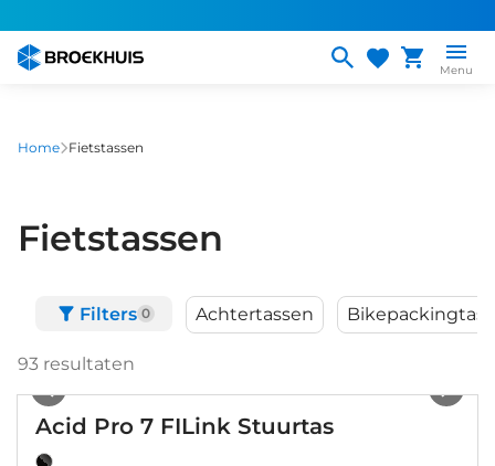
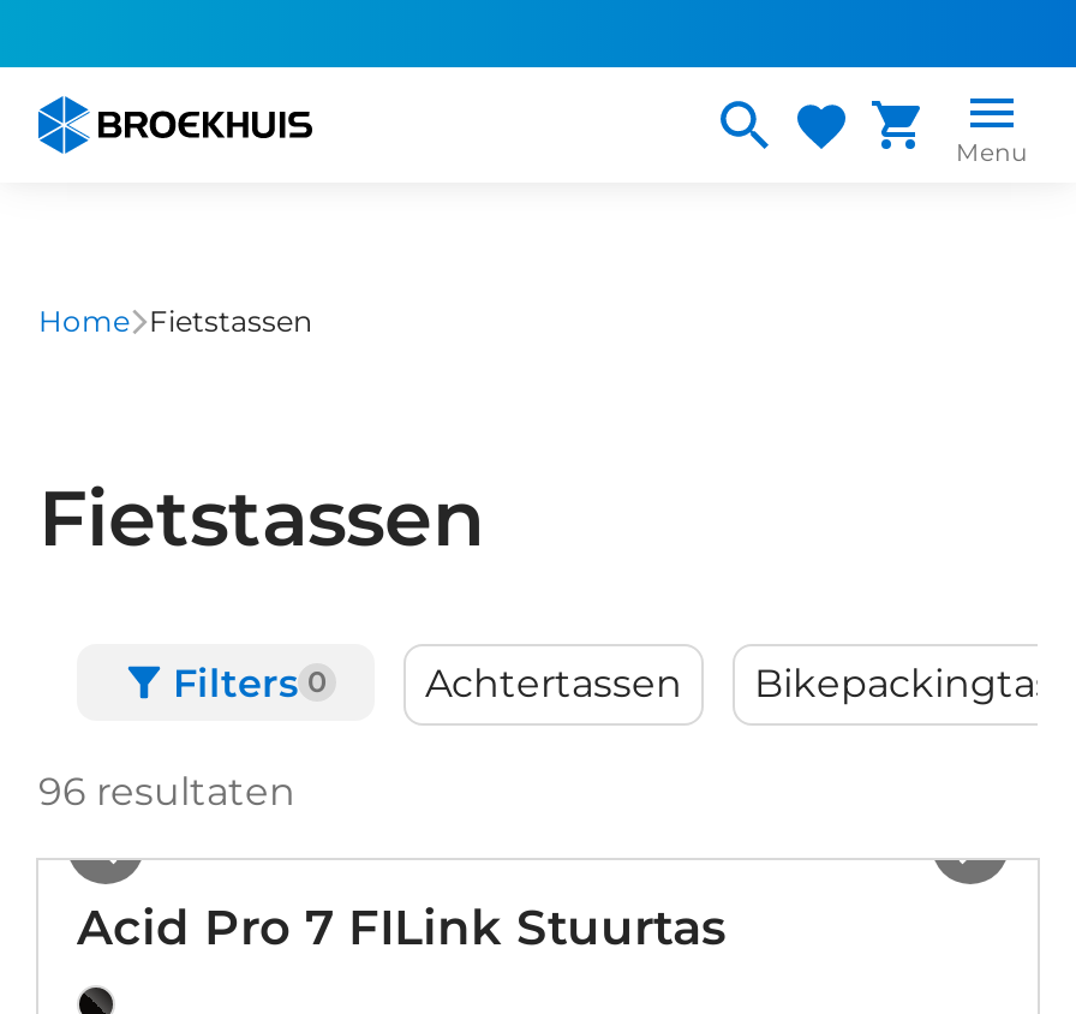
- 93 resultaten
+ 96 resultaten
